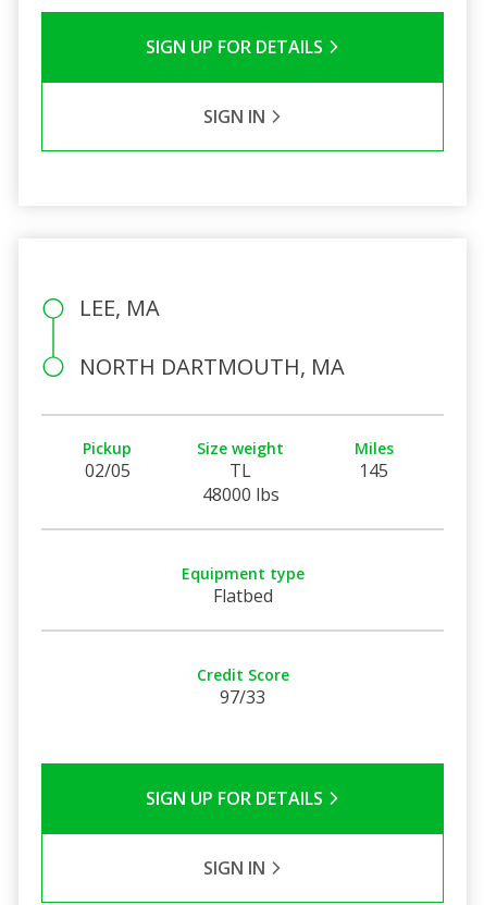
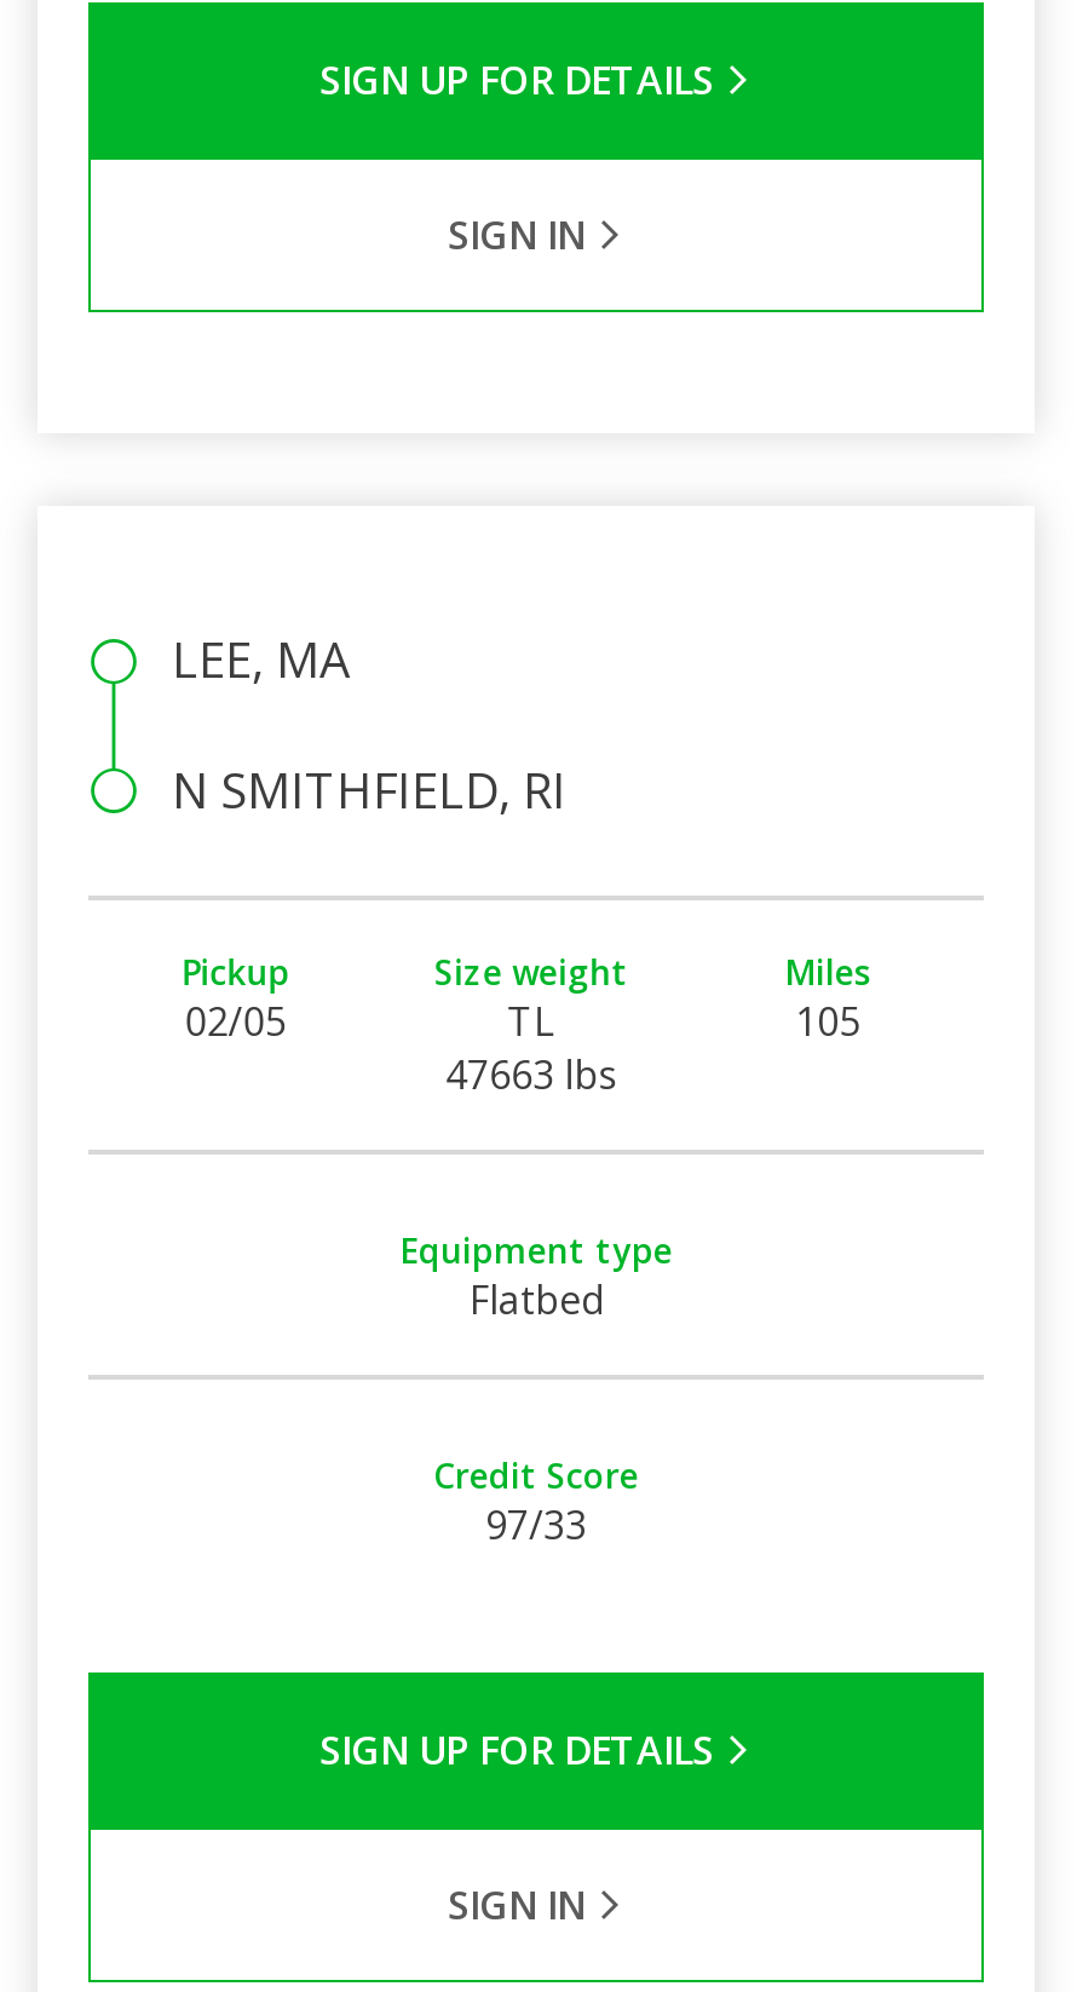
- NORTH DARTMOUTH, MA
+ N SMITHFIELD, RI

- 145
+ 105

- 48000 lbs
+ 47663 lbs
